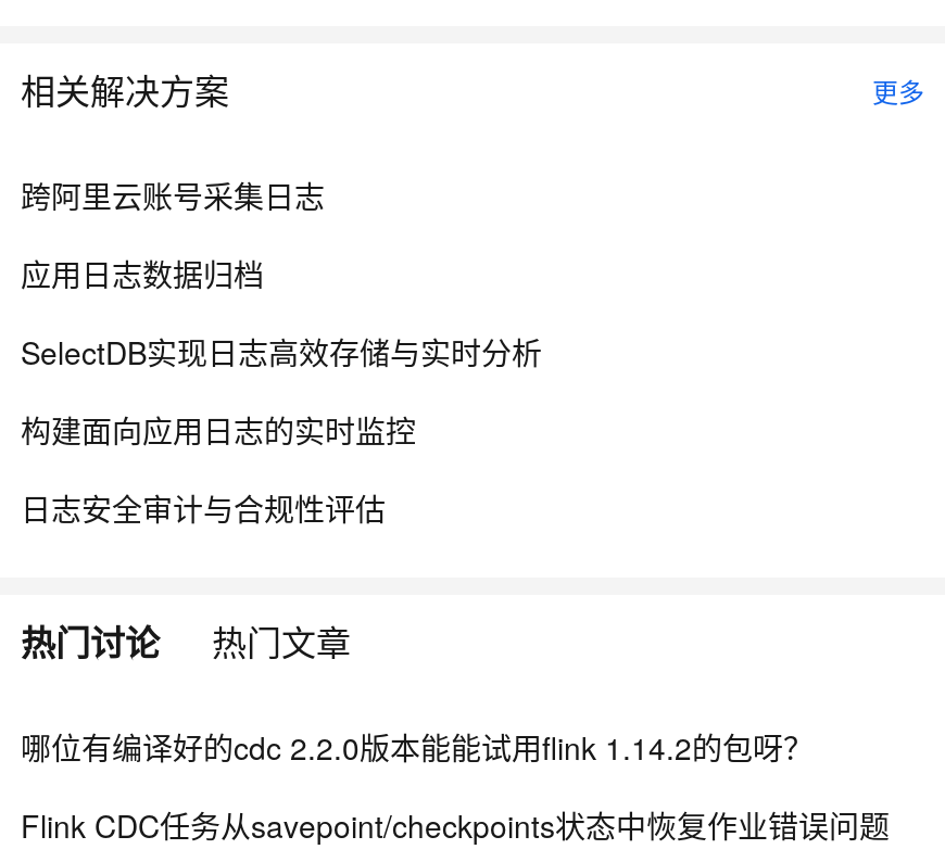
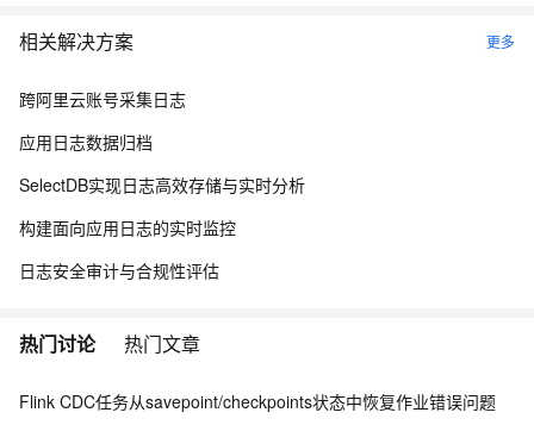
- 哪位有编译好的cdc 2.2.0版本能能试用flink 1.14.2的包呀？
